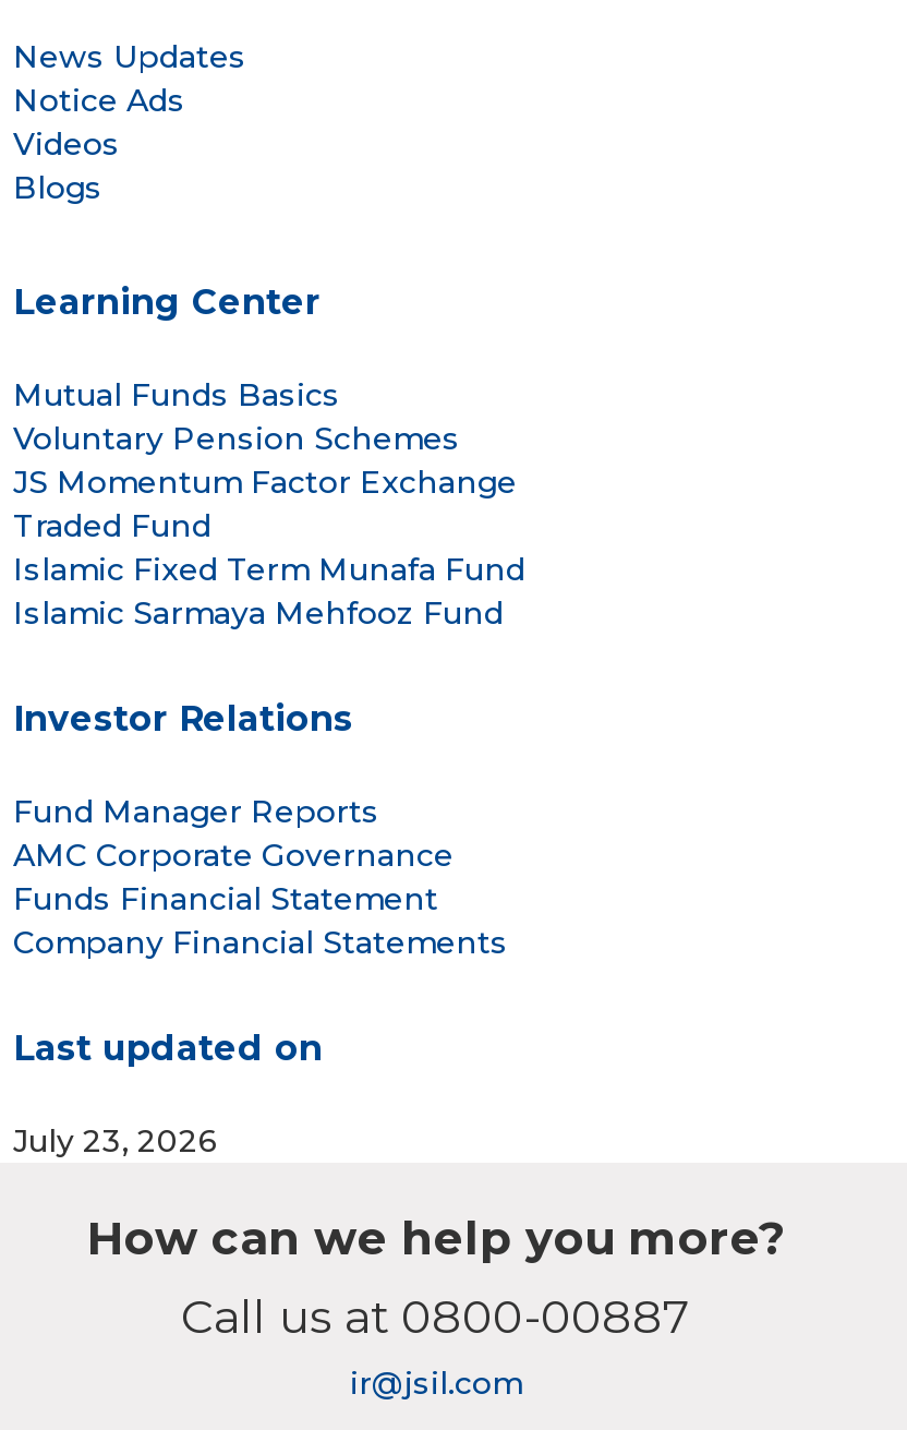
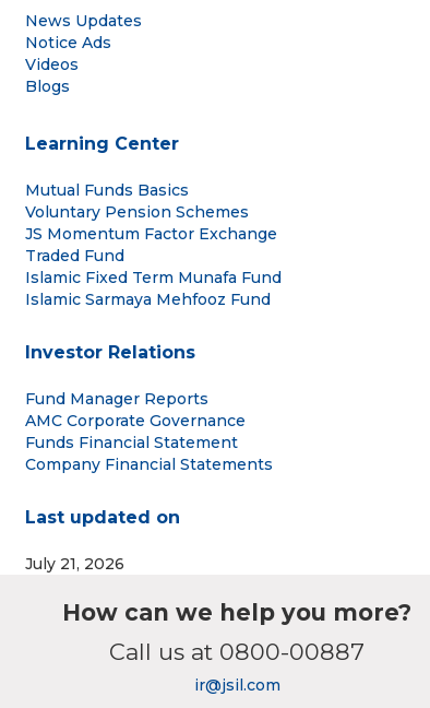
- July 23, 2026
+ July 21, 2026
